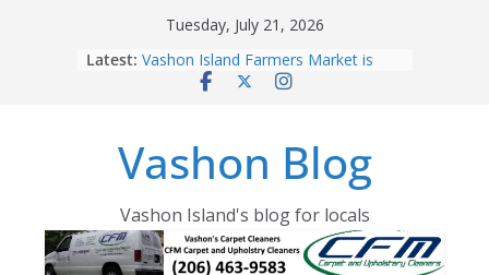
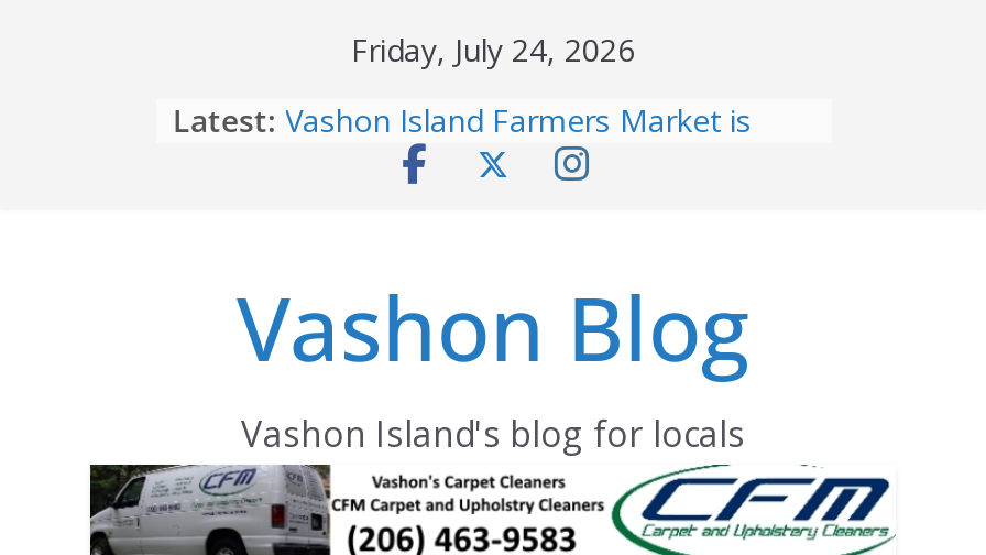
- Tuesday, July 21, 2026
+ Friday, July 24, 2026
